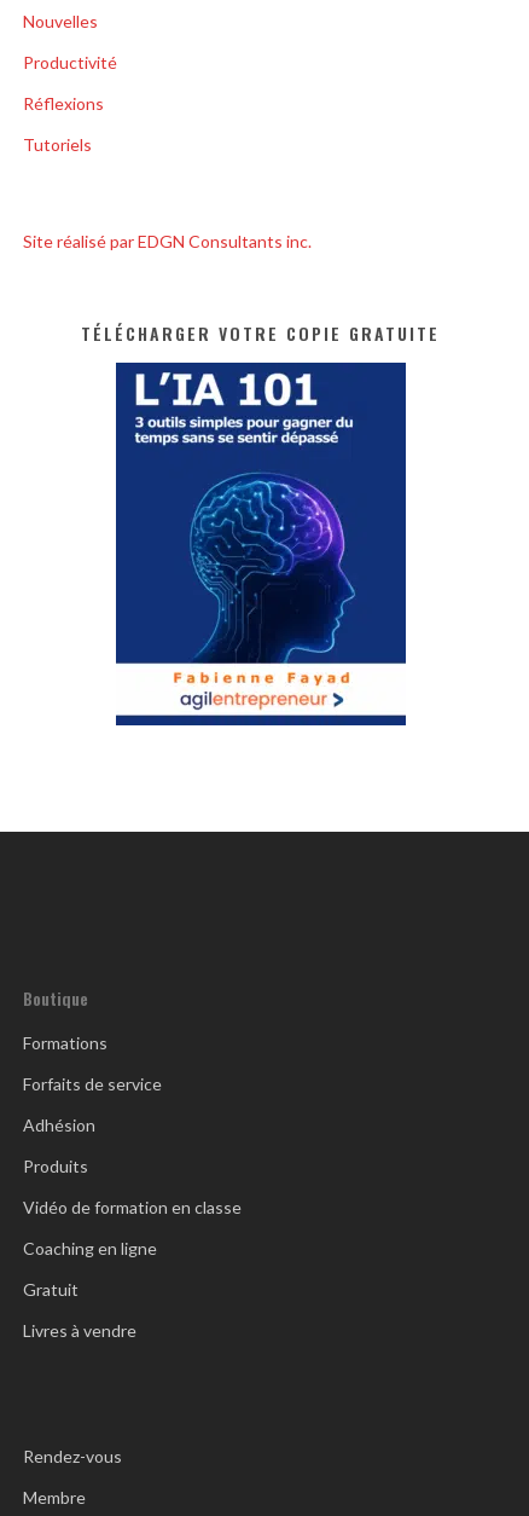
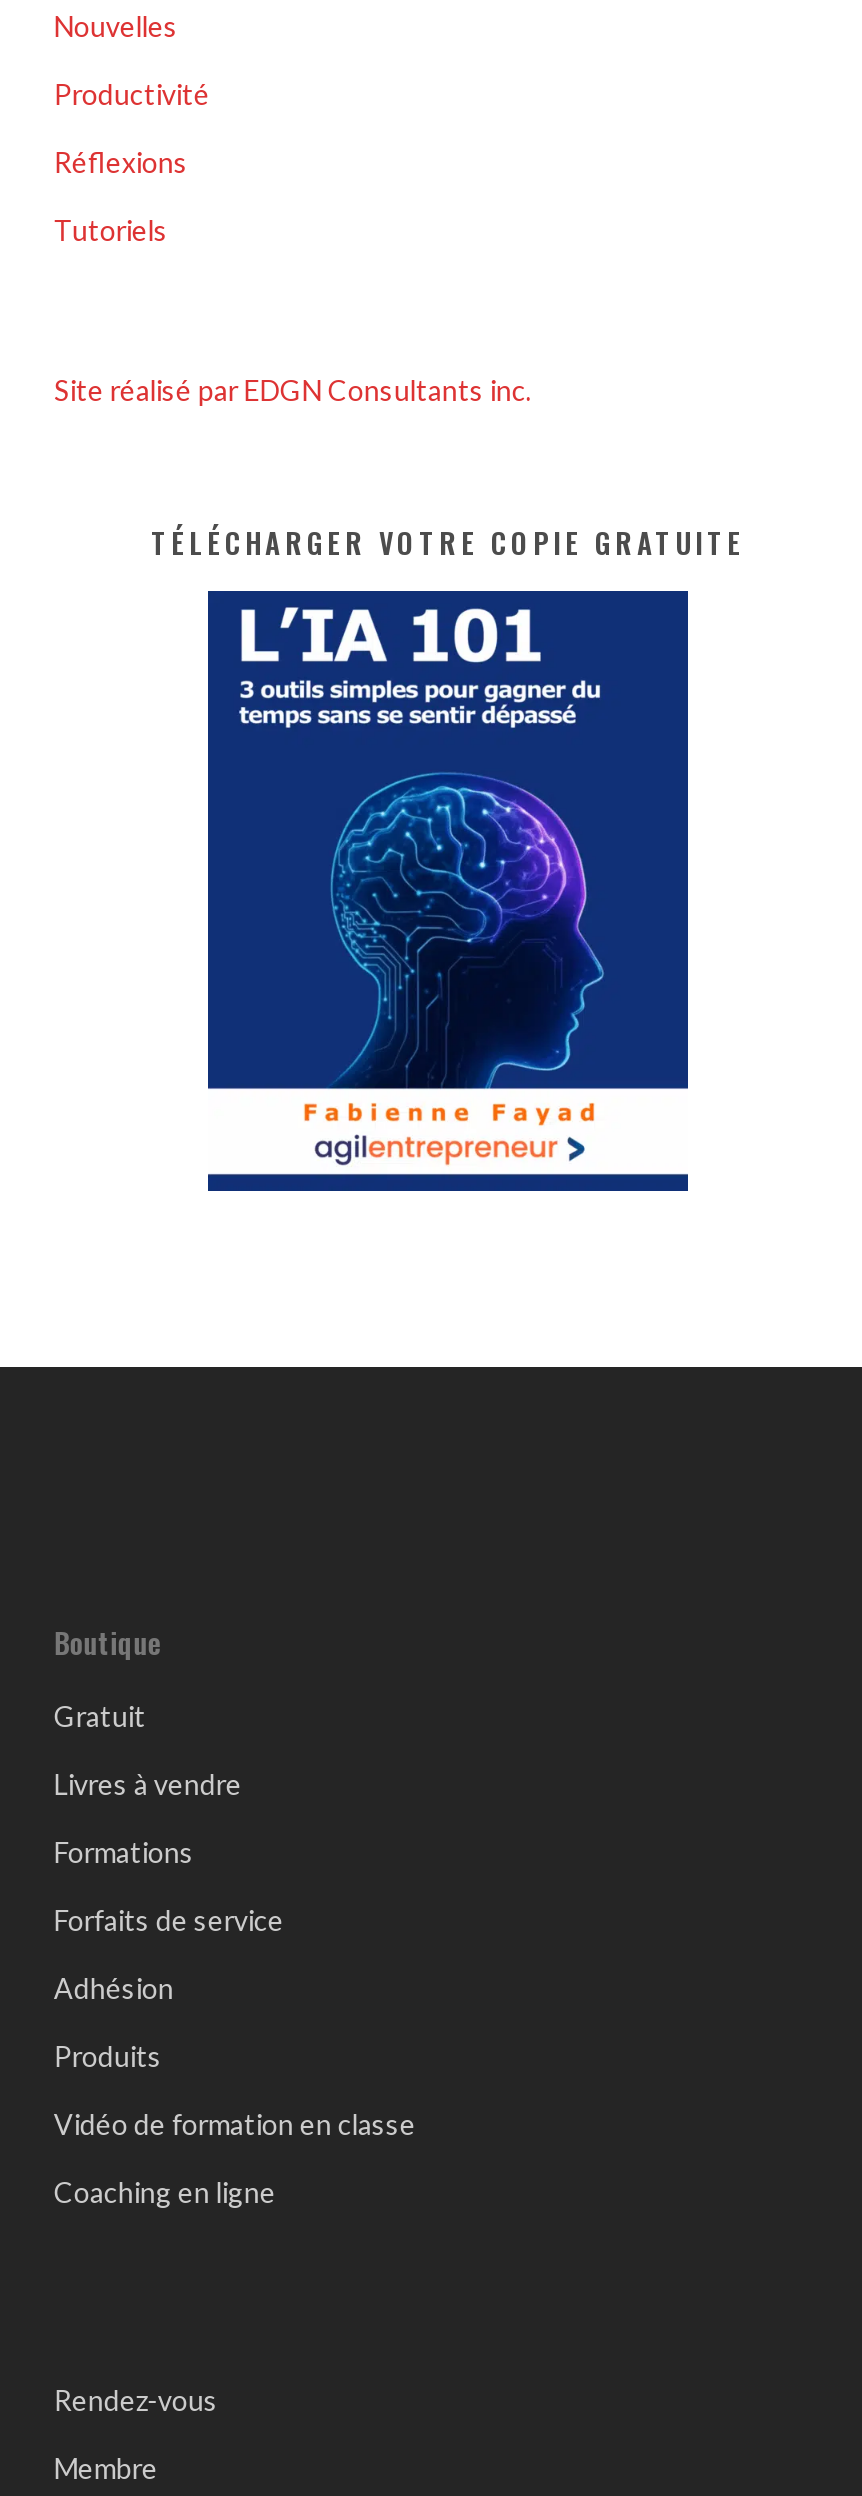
moved down: Formations | Forfaits de service | Adhésion | Produits | Vidéo de formation en classe | Coaching en ligne

moved up: Gratuit | Livres à vendre
